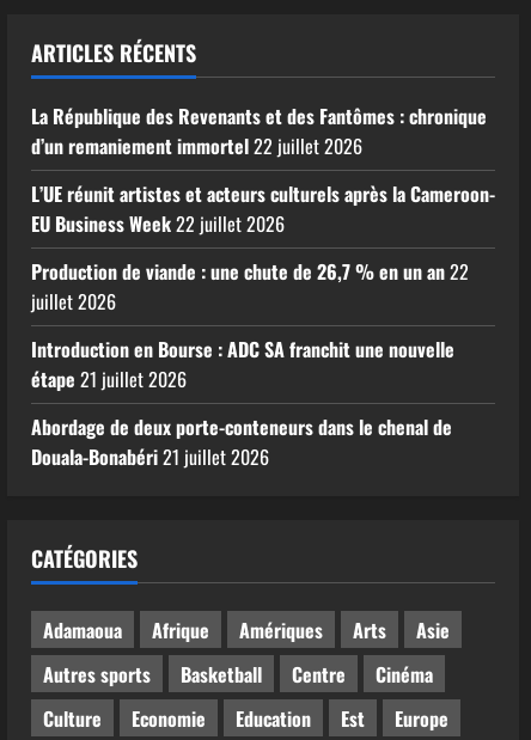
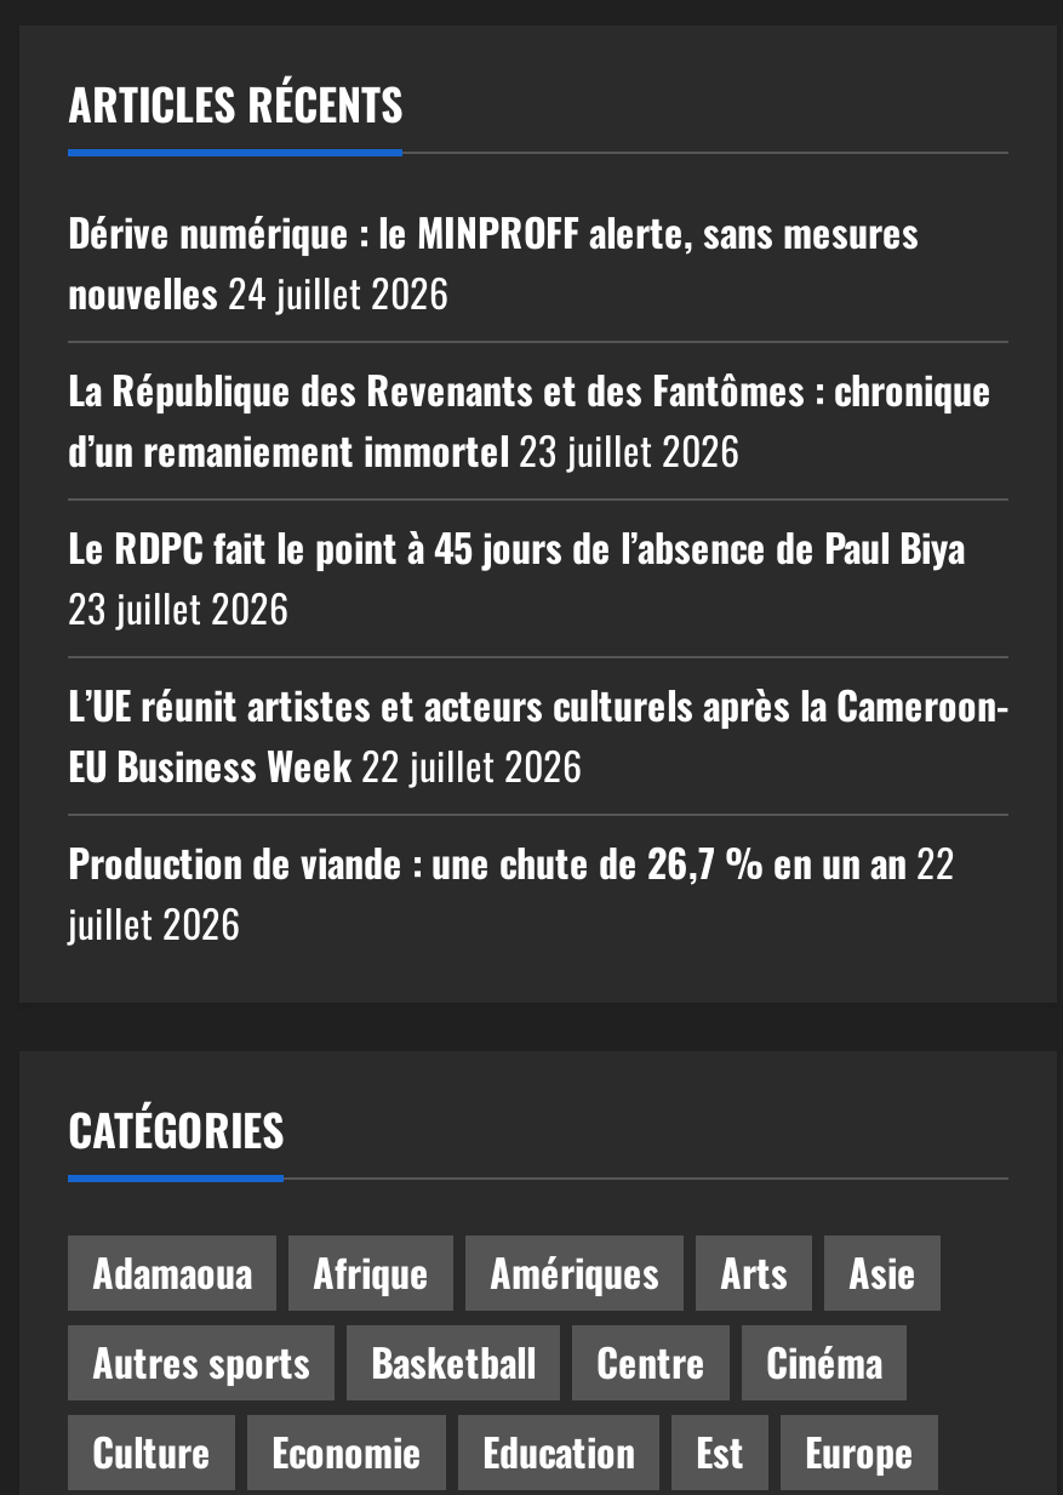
+ Dérive numérique : le MINPROFF alerte, sans mesures
+ nouvelles 24 juillet 2026

moved down: La République des Revenants et des Fantômes : chronique

- d’un remaniement immortel 22 juillet 2026
+ d’un remaniement immortel 23 juillet 2026
+ Le RDPC fait le point à 45 jours de l’absence de Paul Biya
+ 23 juillet 2026

moved down: L’UE réunit artistes et acteurs culturels après la Cameroon- | EU Business Week 22 juillet 2026 | Production de viande : une chute de 26,7 % en un an 22 | juillet 2026

- Introduction en Bourse : ADC SA franchit une nouvelle
- étape 21 juillet 2026
- Abordage de deux porte-conteneurs dans le chenal de
- Douala-Bonabéri 21 juillet 2026
